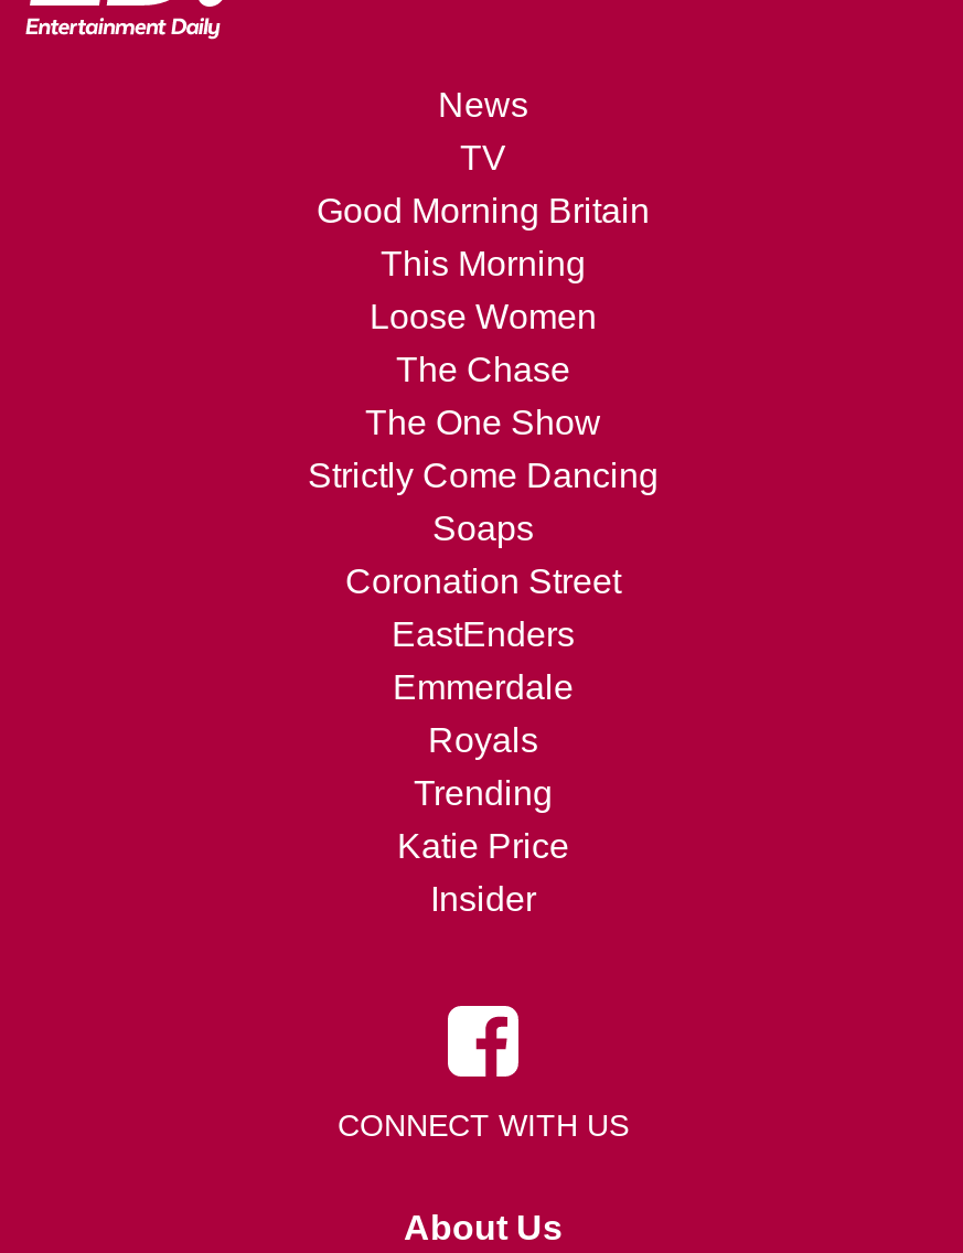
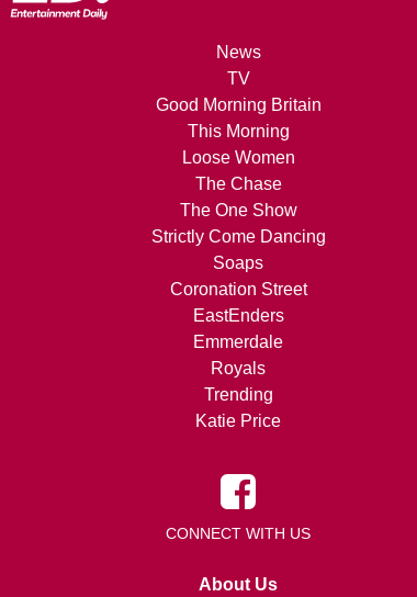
- Insider
